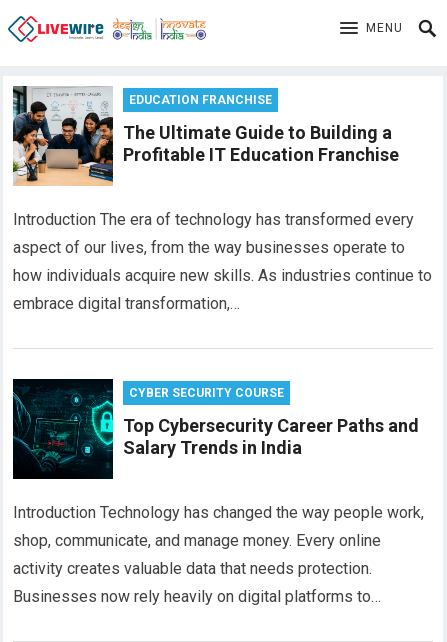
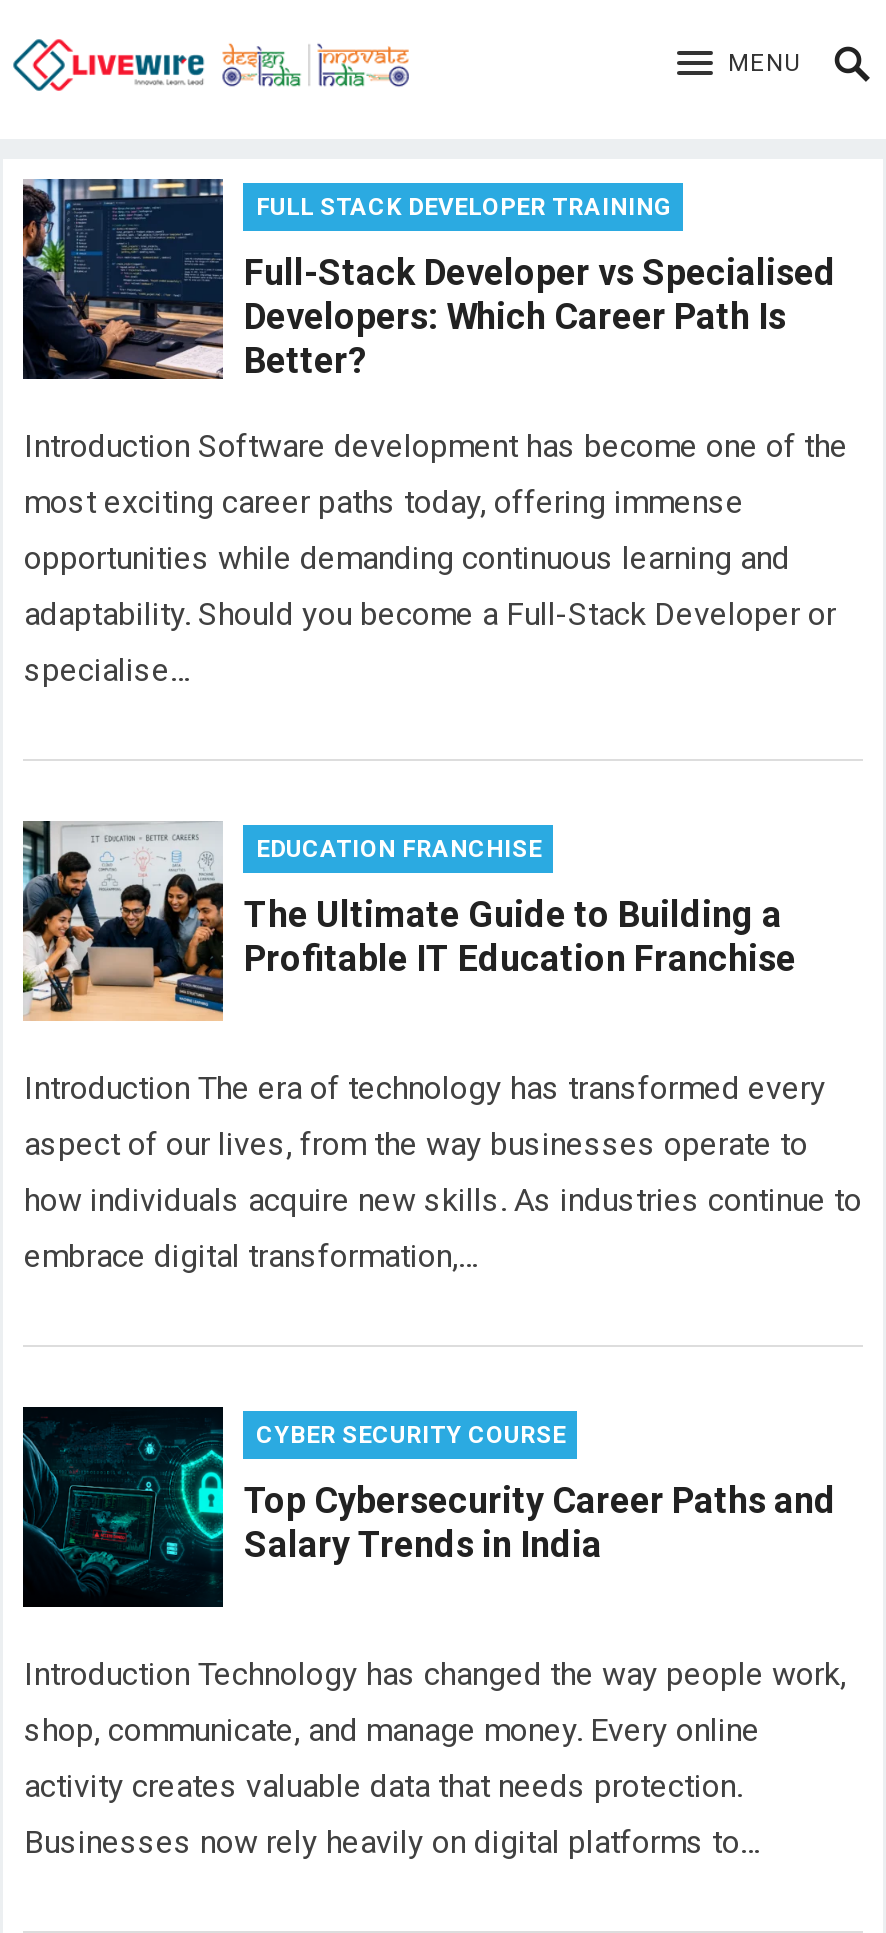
+ [image]
+ FULL STACK DEVELOPER TRAINING
+ Full-Stack Developer vs Specialised
+ Developers: Which Career Path Is
+ Better?
+ Introduction Software development has become one of the
+ most exciting career paths today, offering immense
+ opportunities while demanding continuous learning and
+ adaptability. Should you become a Full-Stack Developer or
+ specialise…
